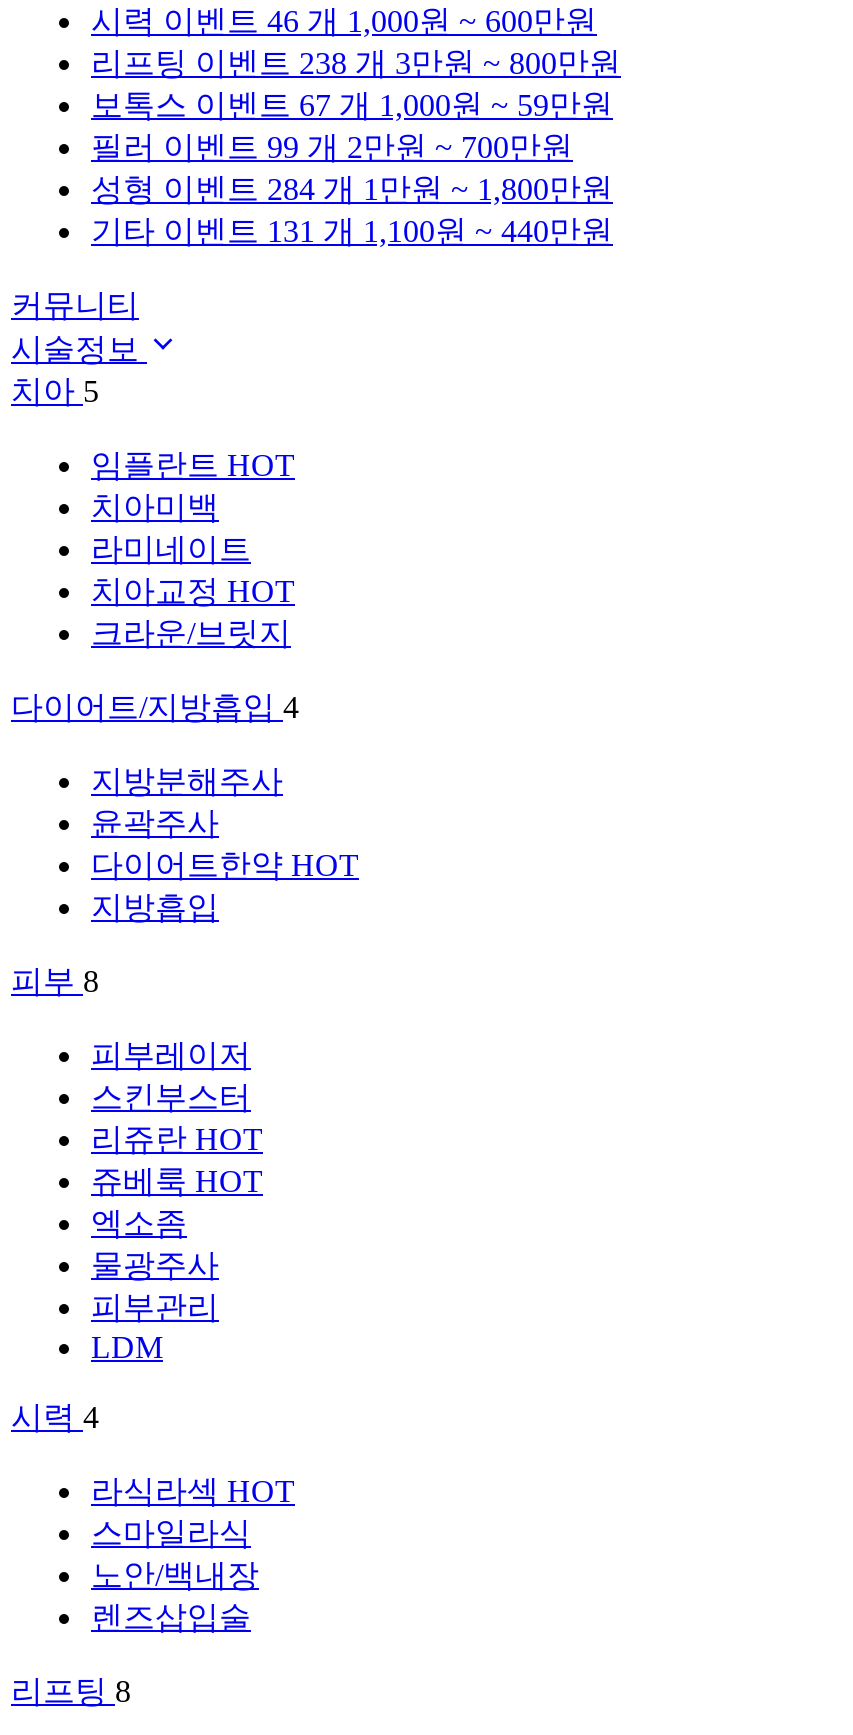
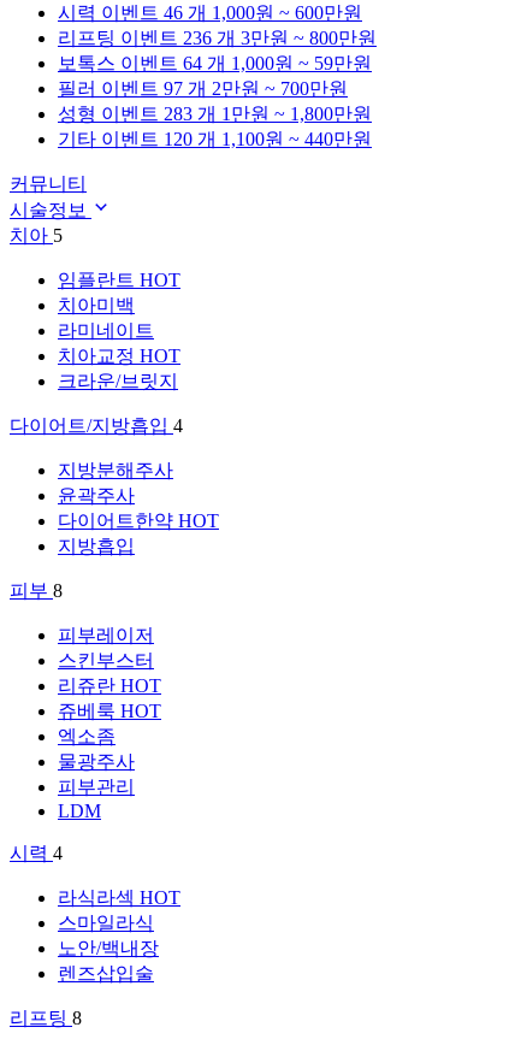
- 리프팅 이벤트 238 개 3만원 ~ 800만원
+ 리프팅 이벤트 236 개 3만원 ~ 800만원

- 보톡스 이벤트 67 개 1,000원 ~ 59만원
+ 보톡스 이벤트 64 개 1,000원 ~ 59만원

- 필러 이벤트 99 개 2만원 ~ 700만원
+ 필러 이벤트 97 개 2만원 ~ 700만원

- 성형 이벤트 284 개 1만원 ~ 1,800만원
+ 성형 이벤트 283 개 1만원 ~ 1,800만원

- 기타 이벤트 131 개 1,100원 ~ 440만원
+ 기타 이벤트 120 개 1,100원 ~ 440만원
